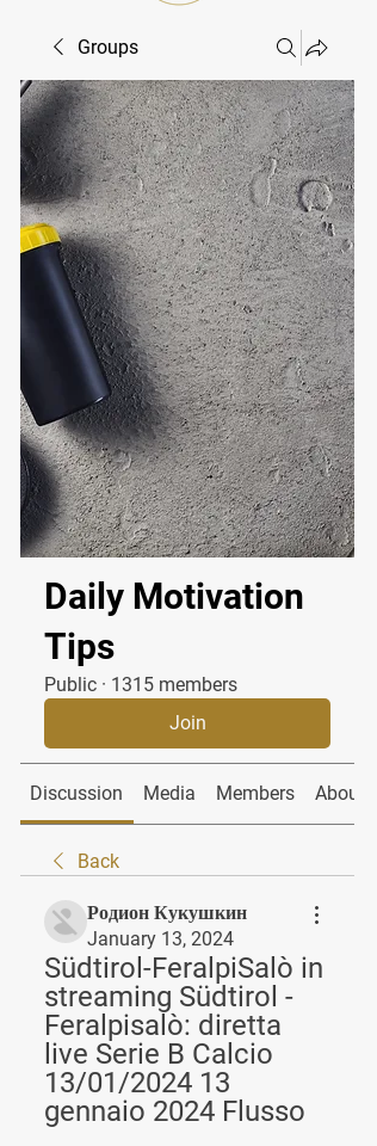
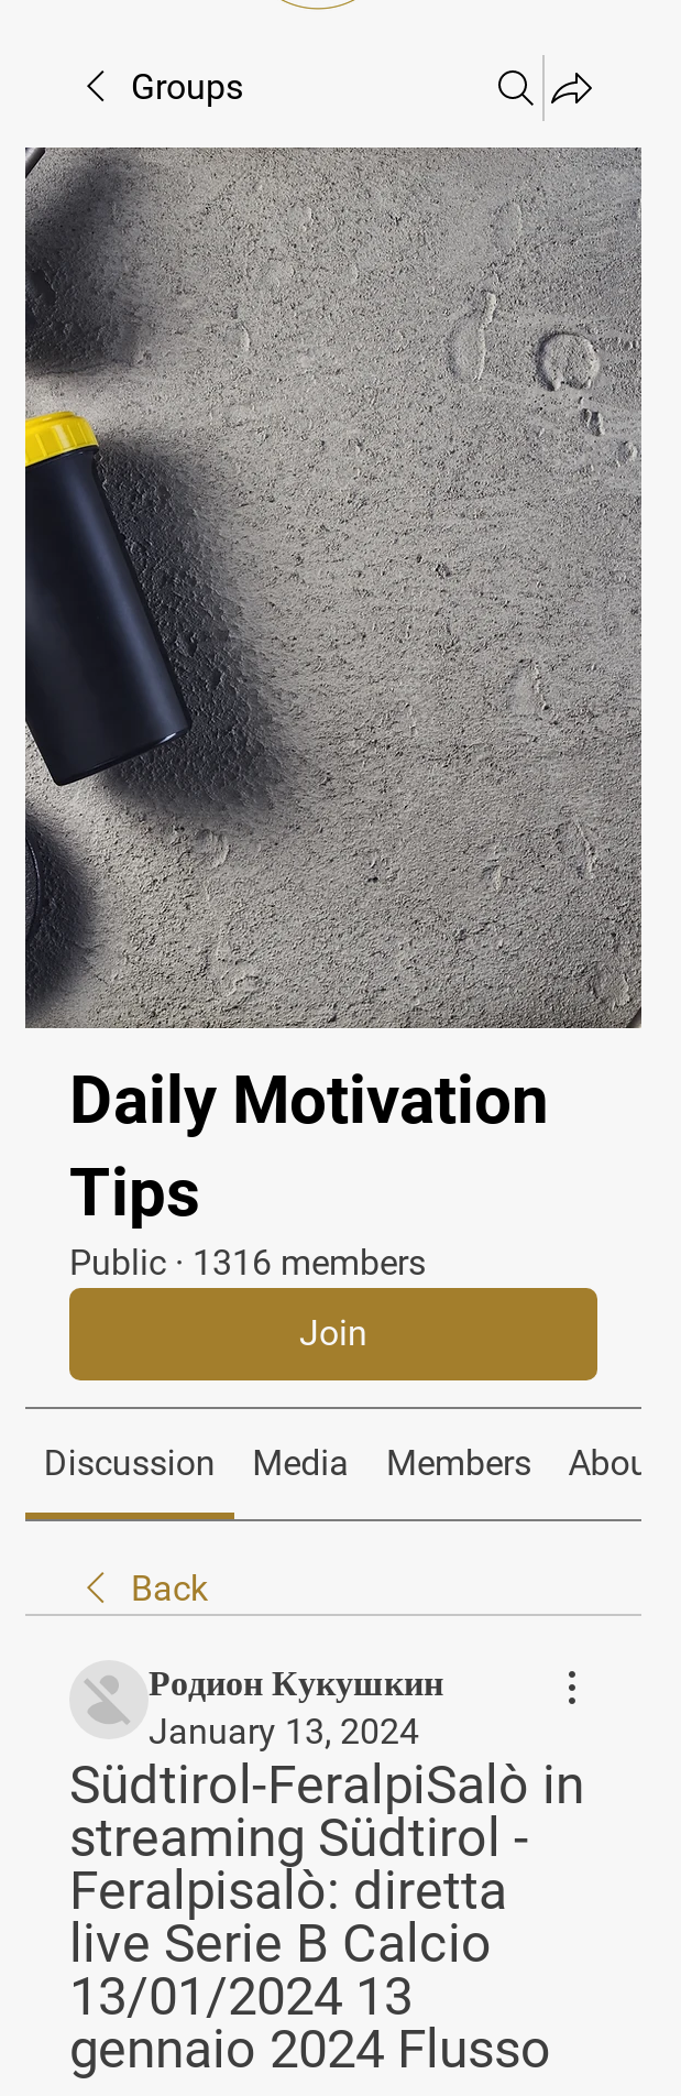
- Public · 1315 members
+ Public · 1316 members
